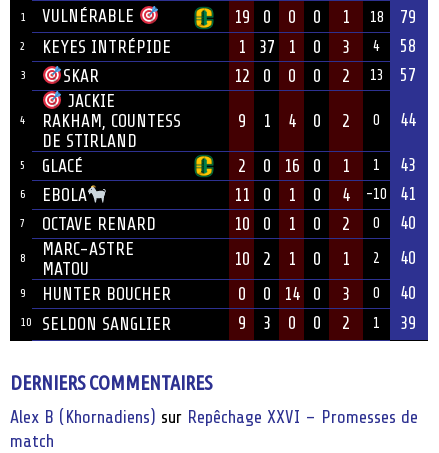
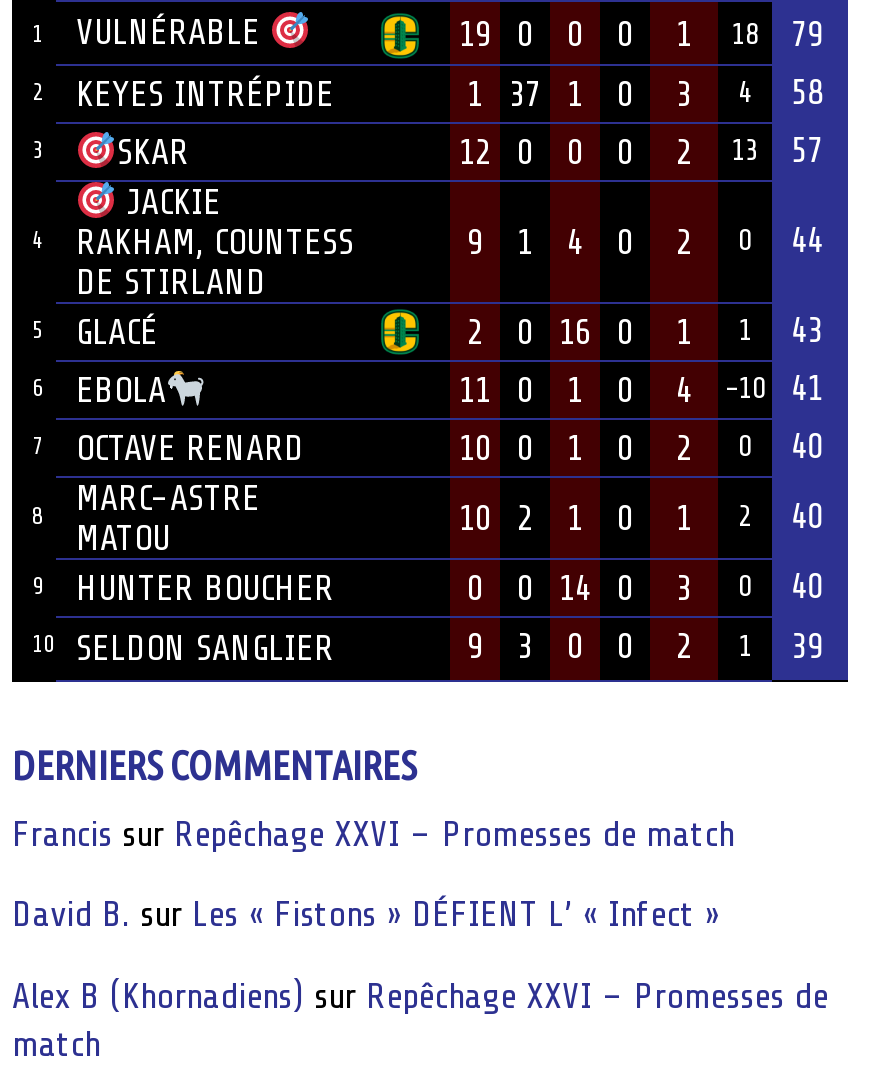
+ Francis sur Repêchage XXVI – Promesses de match
+ David B. sur Les « Fistons » DÉFIENT L’ « Infect »
